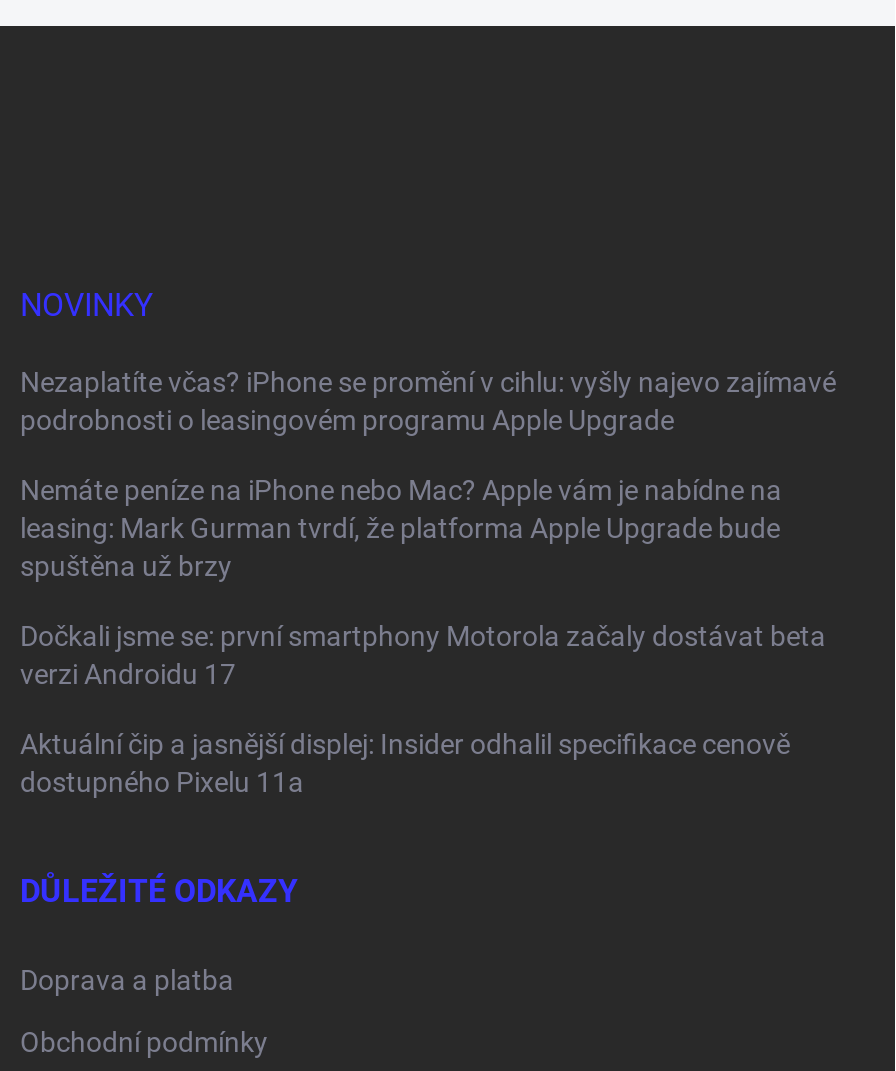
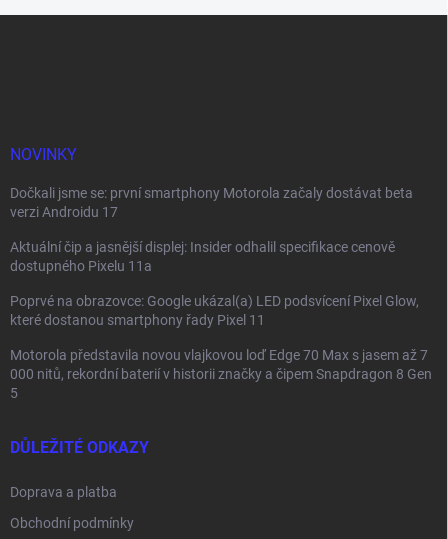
- Nezaplatíte včas? iPhone se promění v cihlu: vyšly najevo zajímavé
- podrobnosti o leasingovém programu Apple Upgrade
- Nemáte peníze na iPhone nebo Mac? Apple vám je nabídne na
- leasing: Mark Gurman tvrdí, že platforma Apple Upgrade bude
- spuštěna už brzy

moved up: Dočkali jsme se: první smartphony Motorola začaly dostávat beta | verzi Androidu 17 | Aktuální čip a jasnější displej: Insider odhalil specifikace cenově | dostupného Pixelu 11a

+ Poprvé na obrazovce: Google ukázal(a) LED podsvícení Pixel Glow,
+ které dostanou smartphony řady Pixel 11
+ Motorola představila novou vlajkovou loď Edge 70 Max s jasem až 7
+ 000 nitů, rekordní baterií v historii značky a čipem Snapdragon 8 Gen
+ 5
